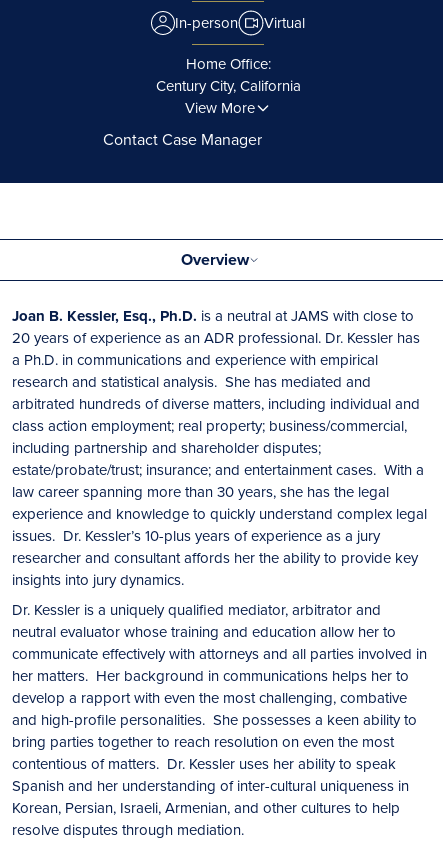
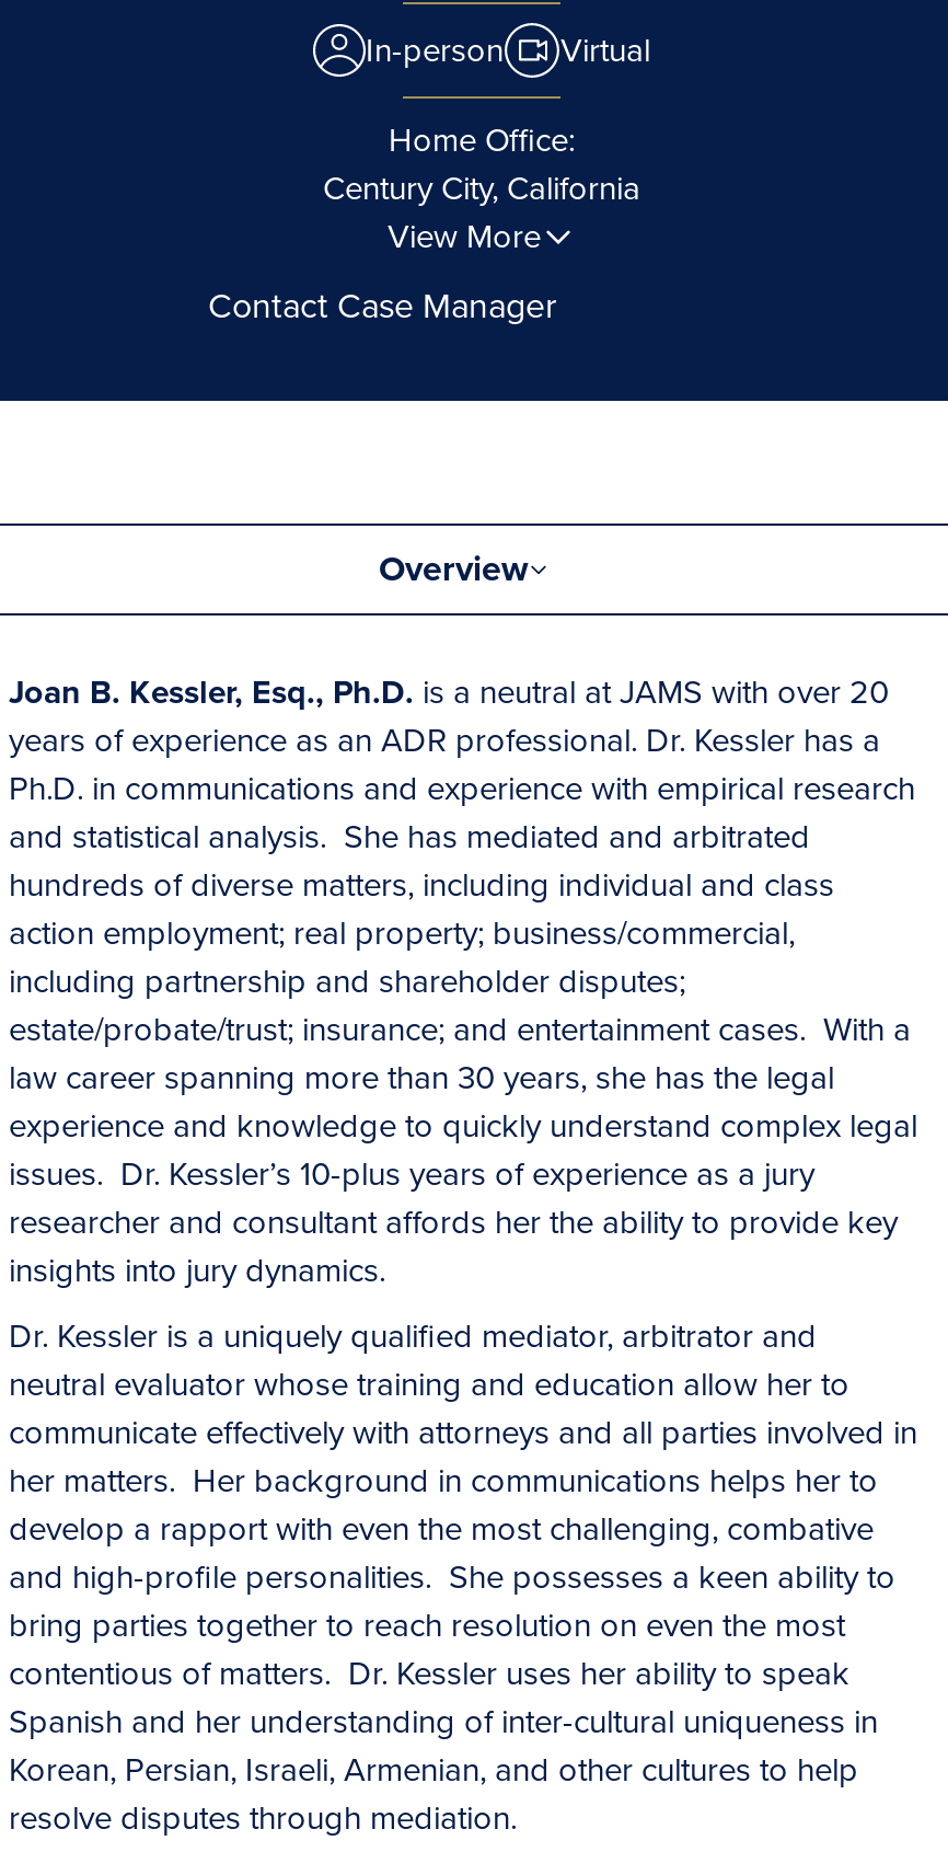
- Joan B. Kessler, Esq., Ph.D. is a neutral at JAMS with close to
- 20 years of experience as an ADR professional. Dr. Kessler has
- a Ph.D. in communications and experience with empirical
- research and statistical analysis. She has mediated and
- arbitrated hundreds of diverse matters, including individual and
- class action employment; real property; business/commercial,
+ Joan B. Kessler, Esq., Ph.D. is a neutral at JAMS with over 20
+ years of experience as an ADR professional. Dr. Kessler has a
+ Ph.D. in communications and experience with empirical research
+ and statistical analysis. She has mediated and arbitrated
+ hundreds of diverse matters, including individual and class
+ action employment; real property; business/commercial,
